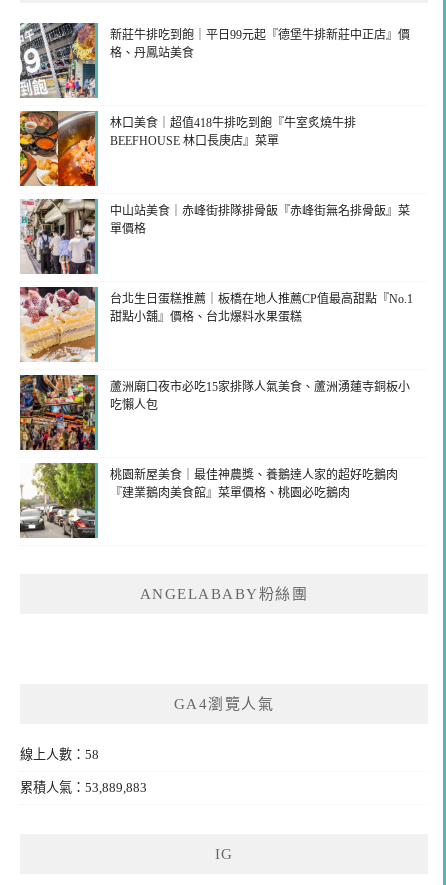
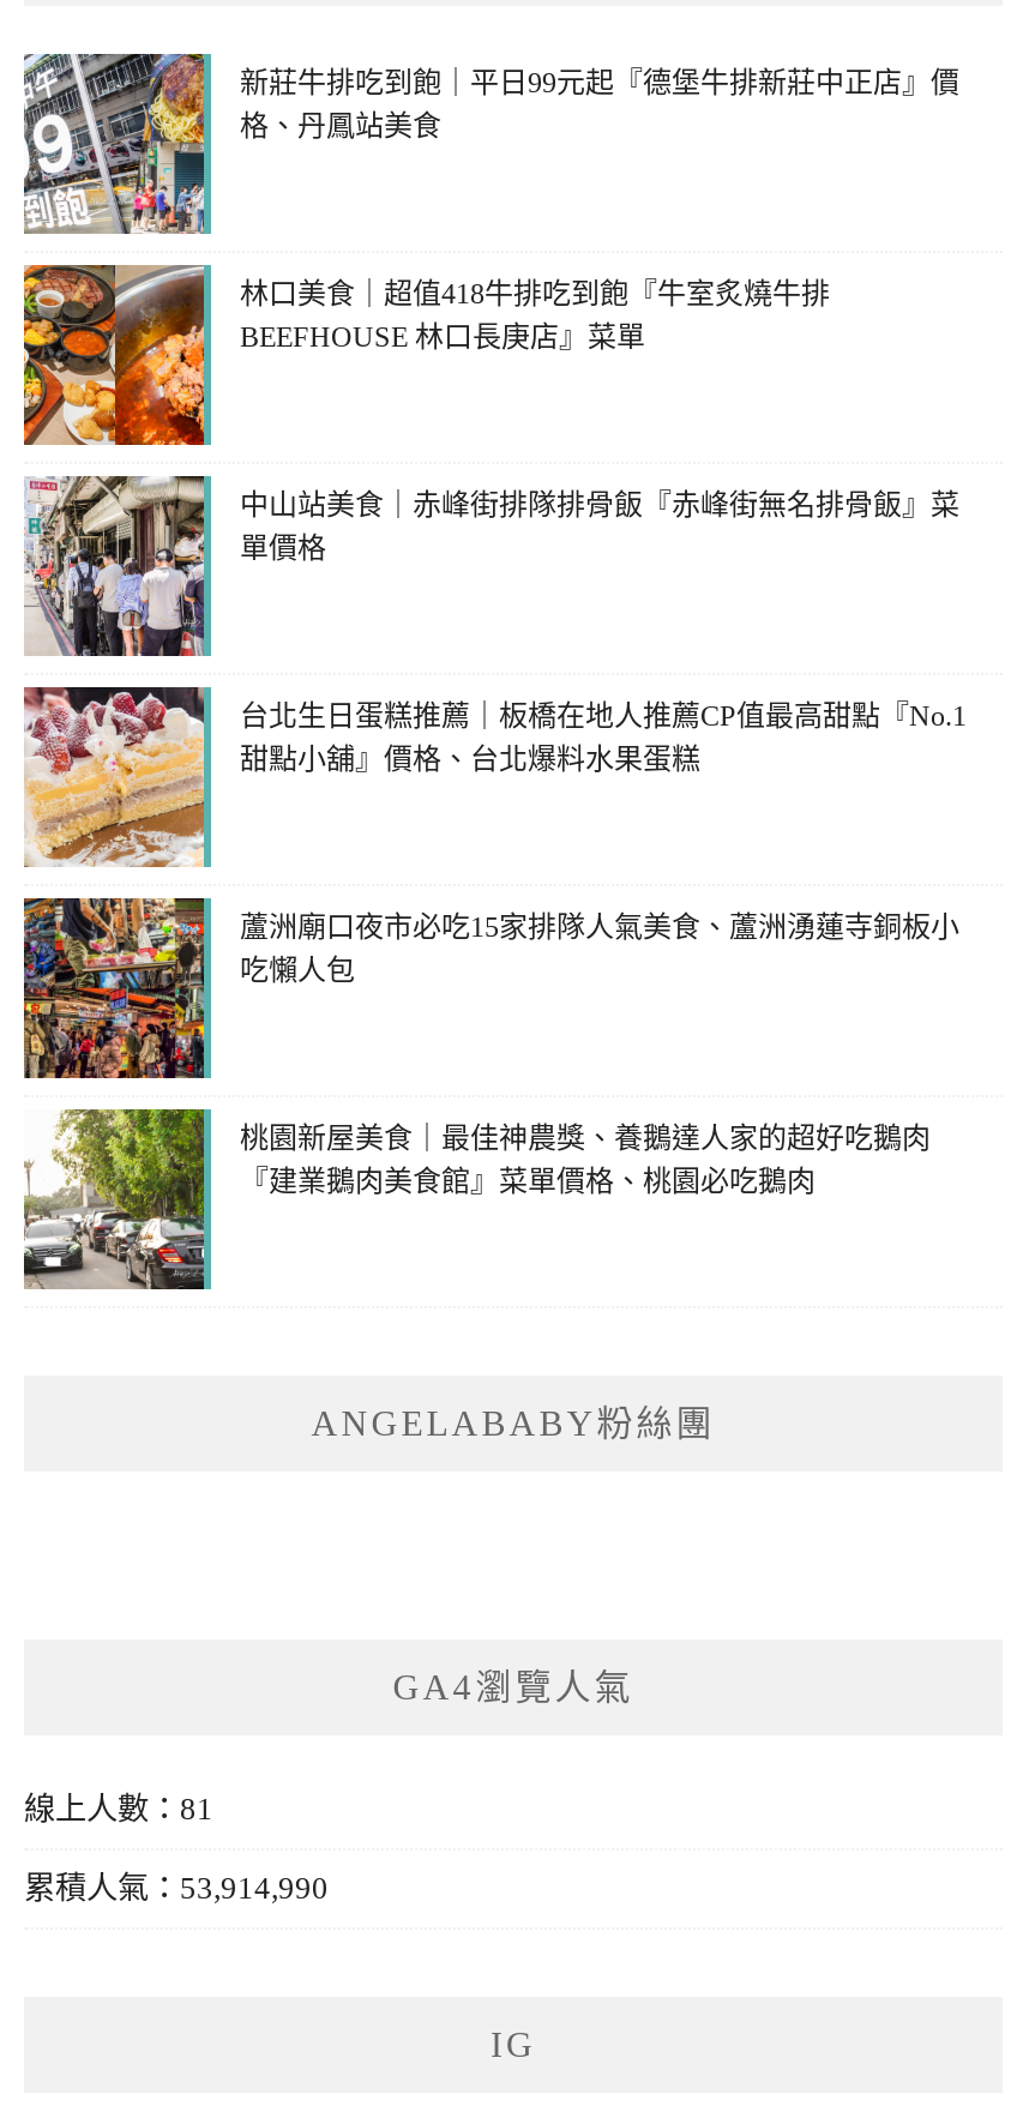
- 線上人數：58
+ 線上人數：81

- 累積人氣：53,889,883
+ 累積人氣：53,914,990
